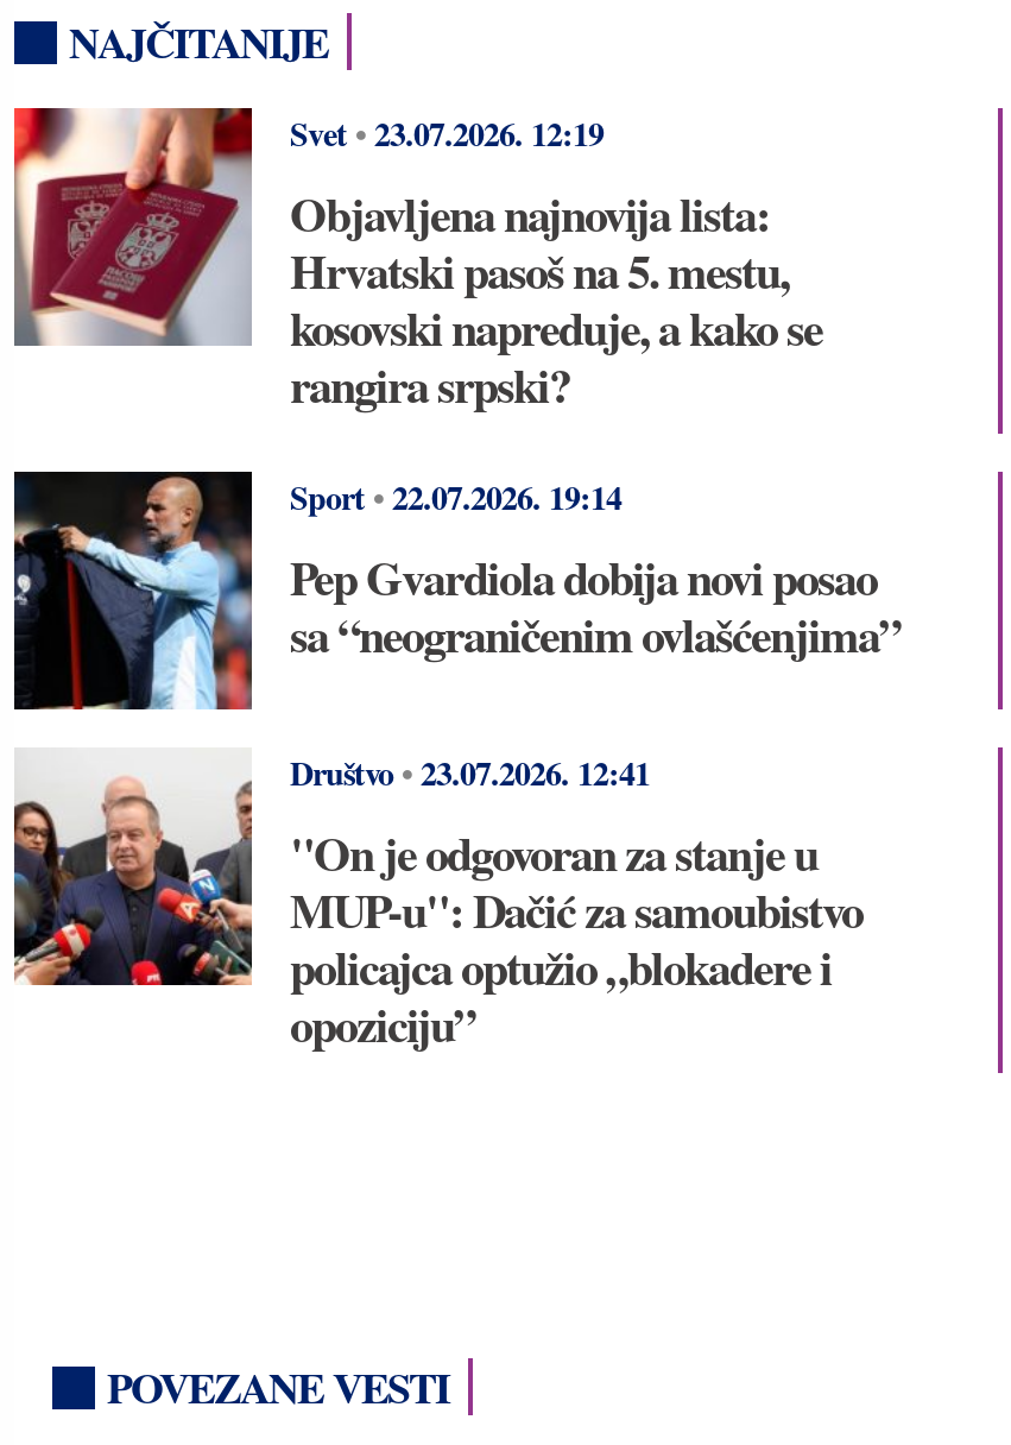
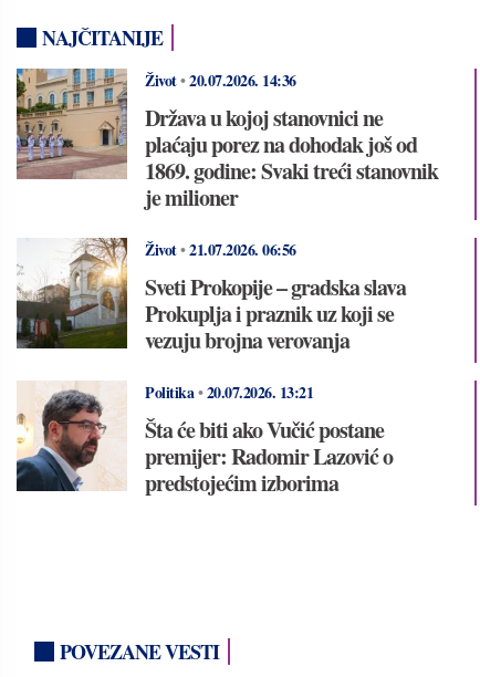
- [image]
- Svet •23.07.2026. 12:19
- Objavljena najnovija lista:
- Hrvatski pasoš na 5. mestu,
- kosovski napreduje, a kako se
- rangira srpski?
+ [image]
+ Život •20.07.2026. 14:36
+ Država u kojoj stanovnici ne
+ plaćaju porez na dohodak još od
+ 1869. godine: Svaki treći stanovnik
+ je milioner

- [image]
- Sport •22.07.2026. 19:14
- Pep Gvardiola dobija novi posao
- sa “neograničenim ovlašćenjima”
+ [image]
+ Život • 21.07.2026. 06:56
+ Sveti Prokopije – gradska slava
+ Prokuplja i praznik uz koji se
+ vezuju brojna verovanja

- [image]
- Društvo •23.07.2026. 12:41
- "On je odgovoran za stanje u
- MUP-u": Dačić za samoubistvo
- policajca optužio „blokadere i
- opoziciju”
+ [image]
+ Politika • 20.07.2026. 13:21
+ Šta će biti ako Vučić postane
+ premijer: Radomir Lazović o
+ predstojećim izborima
